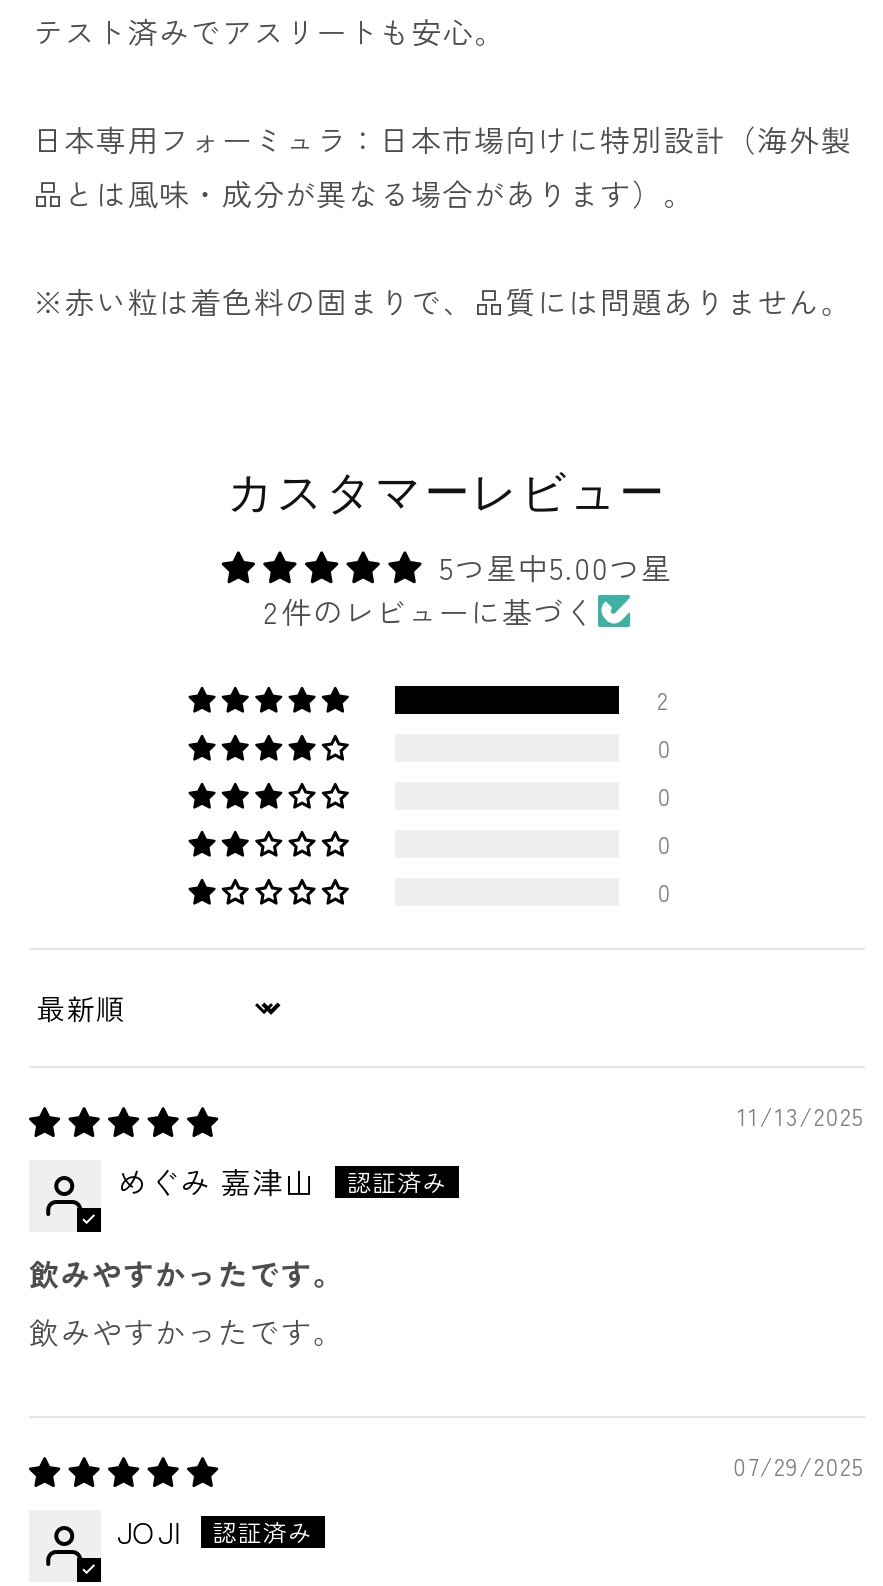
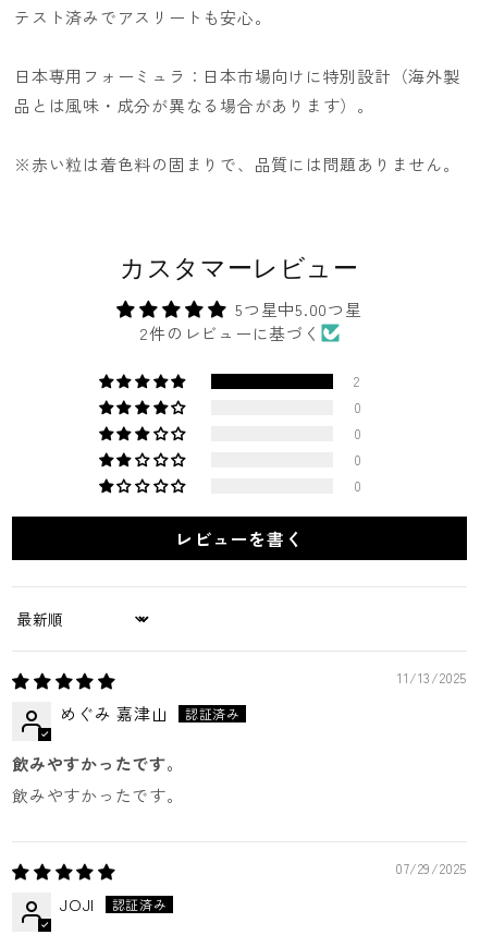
+ レビューを書く
